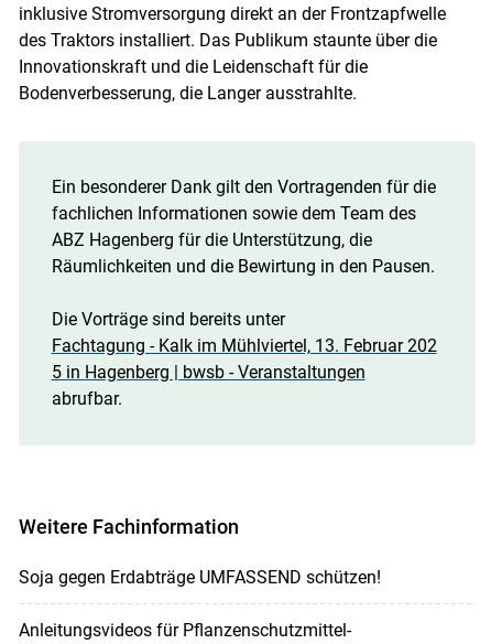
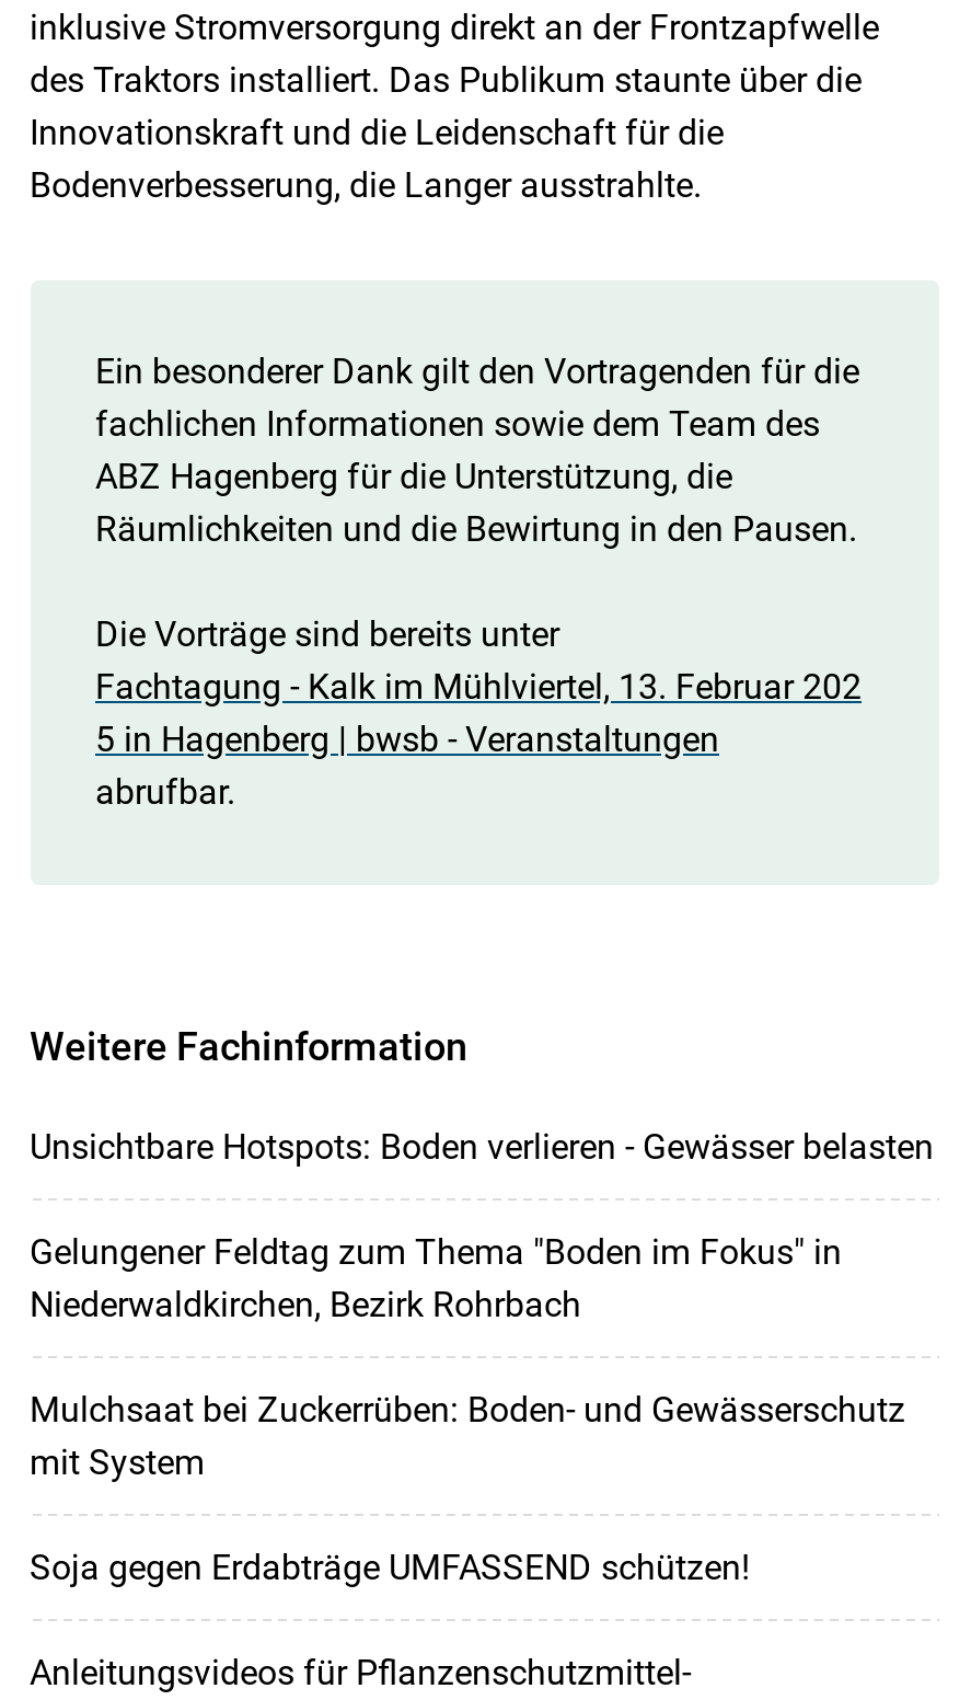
+ Unsichtbare Hotspots: Boden verlieren - Gewässer belasten
+ Gelungener Feldtag zum Thema "Boden im Fokus" in
+ Niederwaldkirchen, Bezirk Rohrbach
+ Mulchsaat bei Zuckerrüben: Boden- und Gewässerschutz
+ mit System
